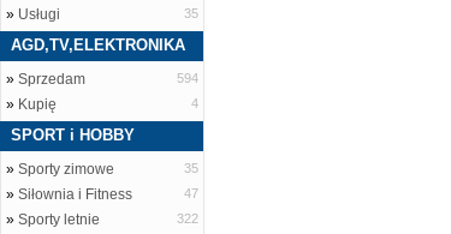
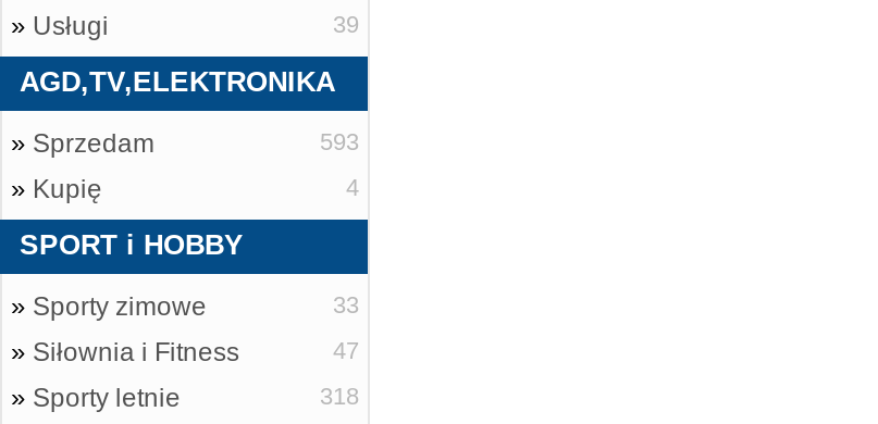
- 35
+ 39

- 594
+ 593

- 35
+ 33

- 322
+ 318
